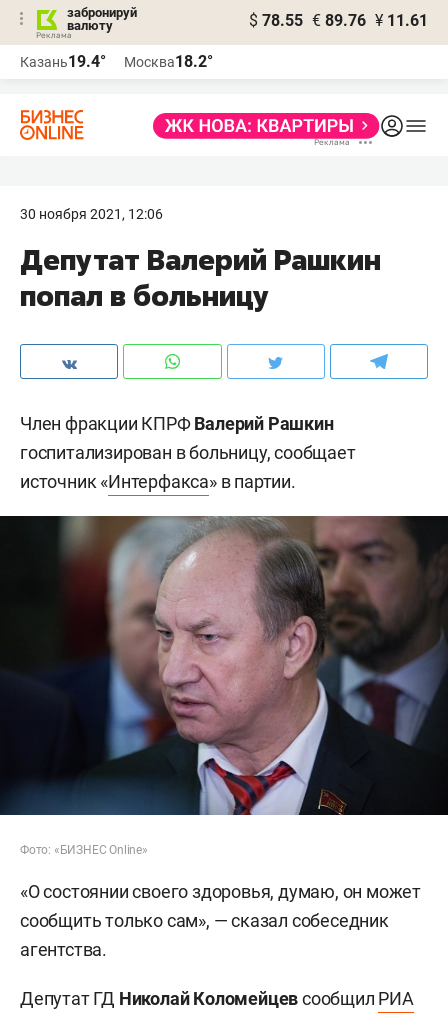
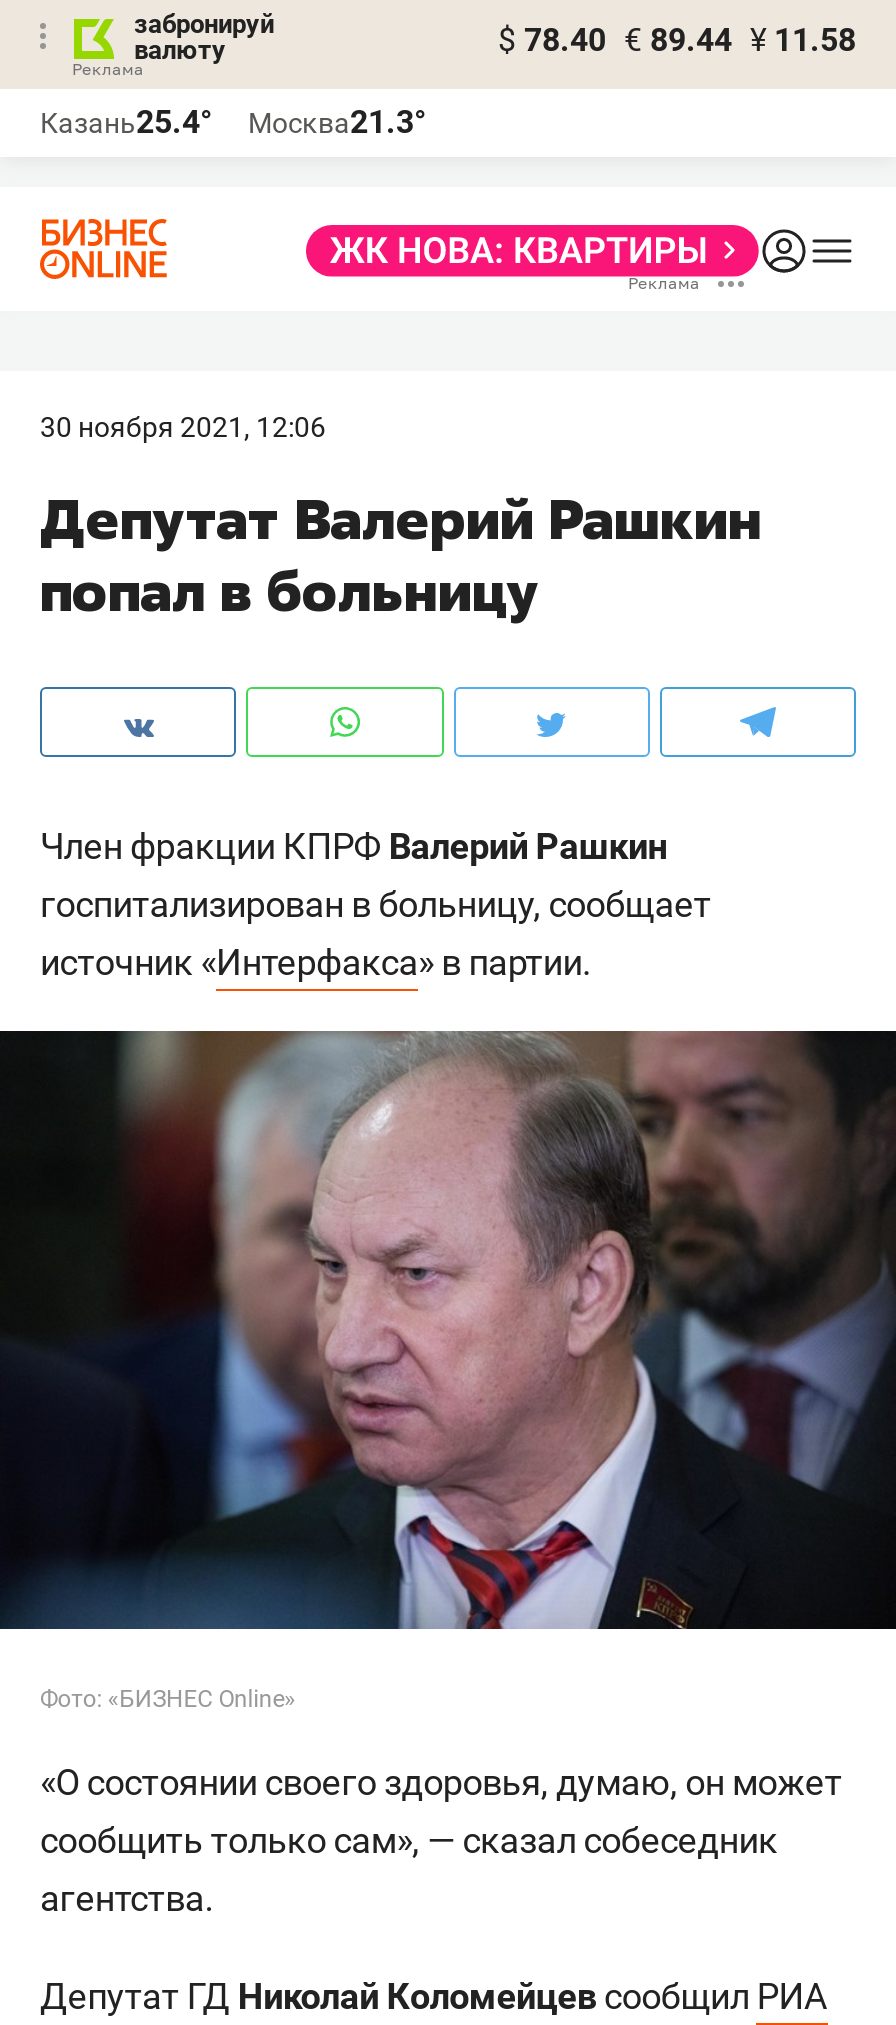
- $ 78.55 € 89.76 ¥ 11.61
+ $ 78.40 € 89.44 ¥ 11.58

- Казань19.4°
+ Казань25.4°

- Москва18.2°
+ Москва21.3°
